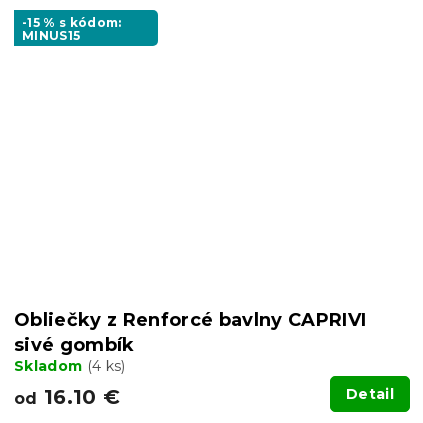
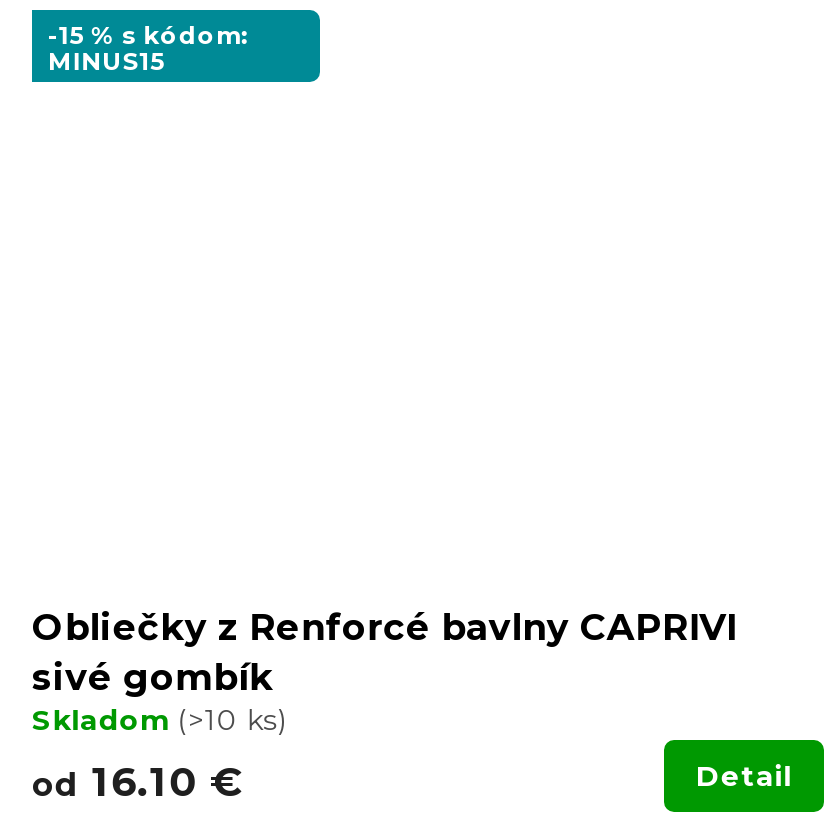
- Skladom (4 ks)
+ Skladom (>10 ks)
